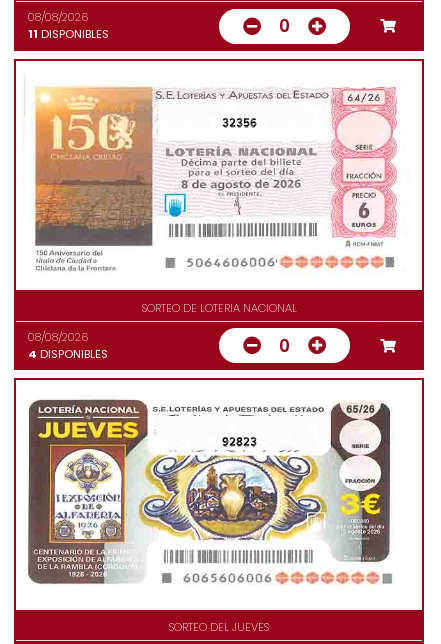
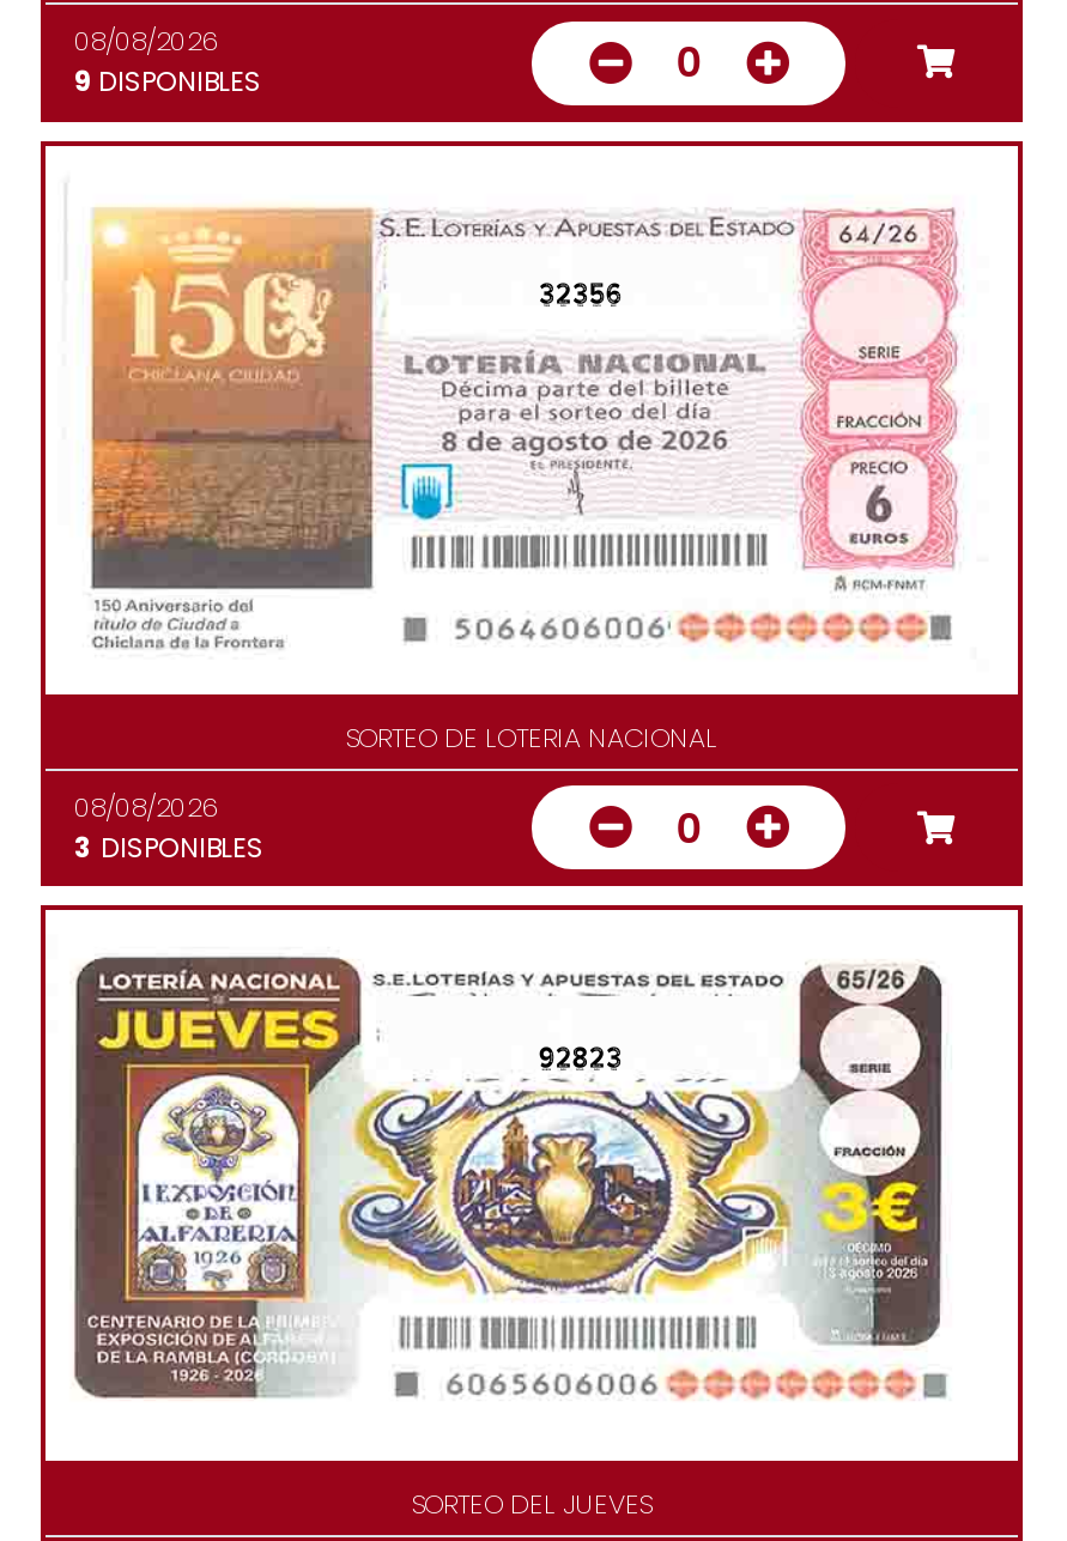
- 11 DISPONIBLES
+ 9 DISPONIBLES

- 4 DISPONIBLES
+ 3 DISPONIBLES
